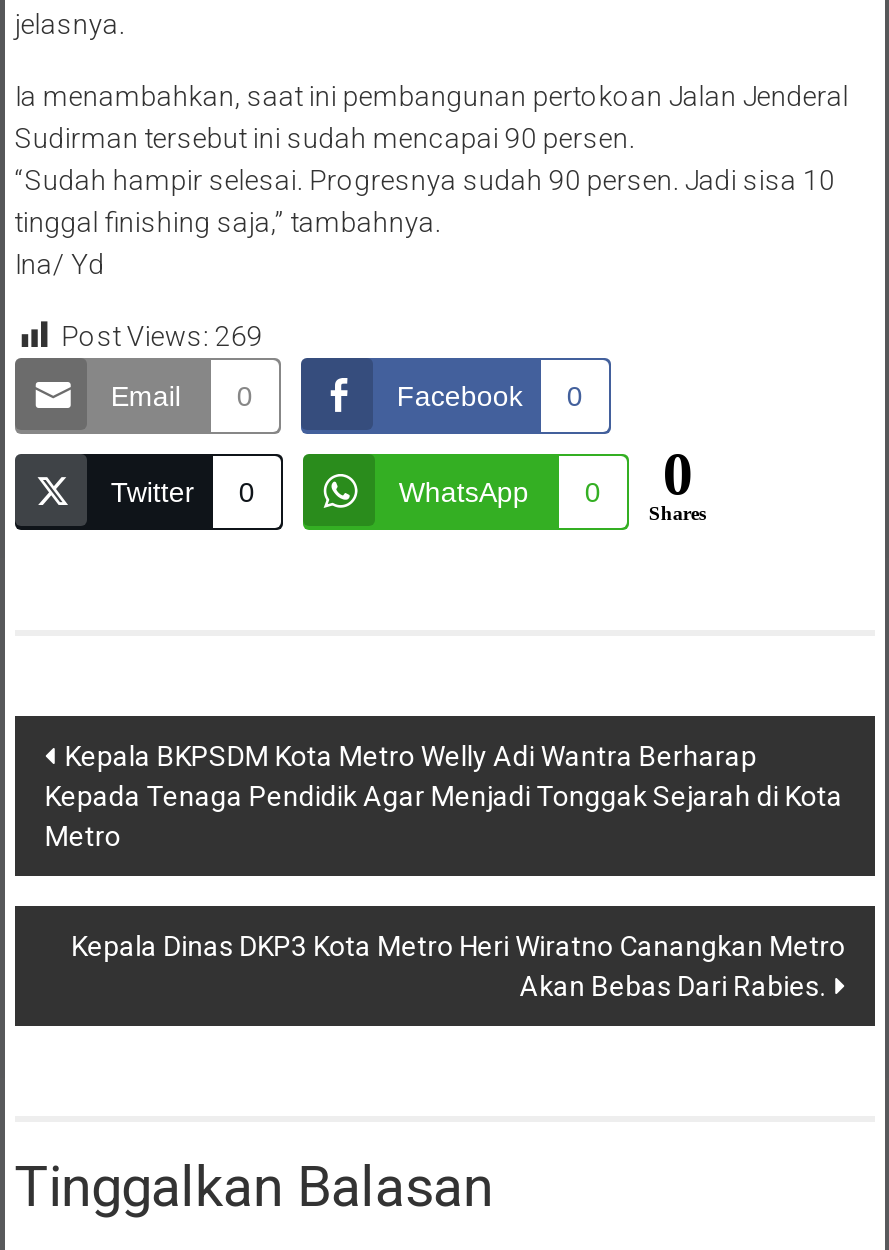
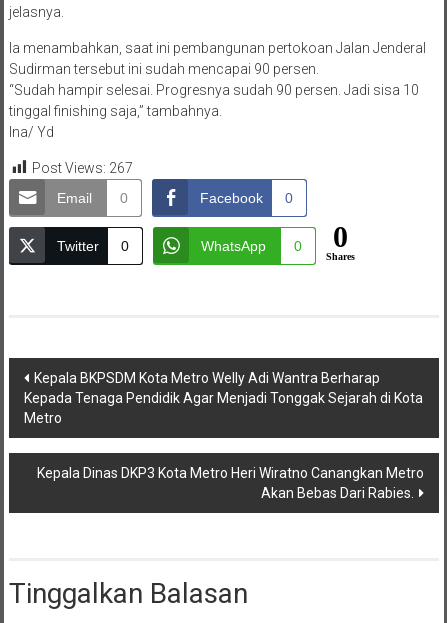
- Post Views: 269
+ Post Views: 267
